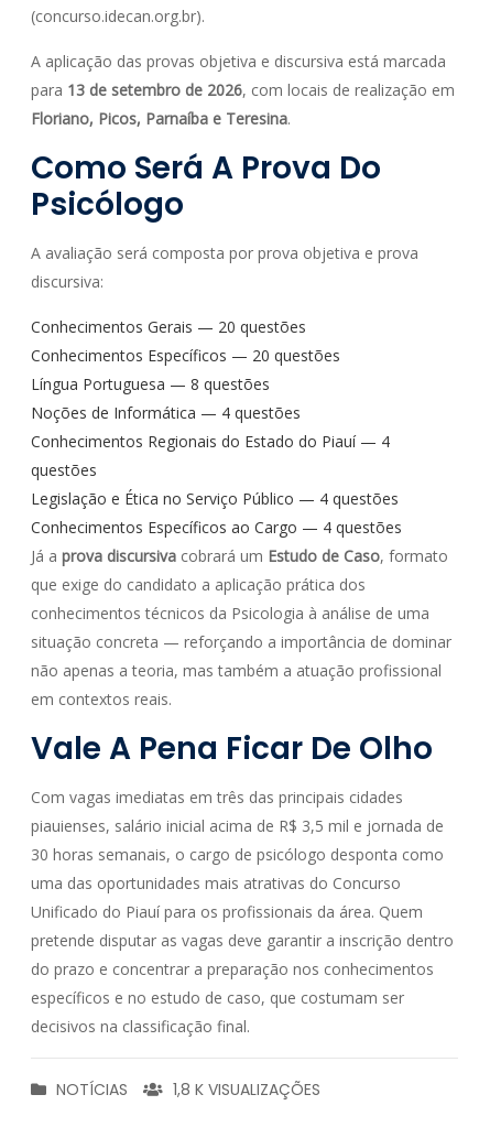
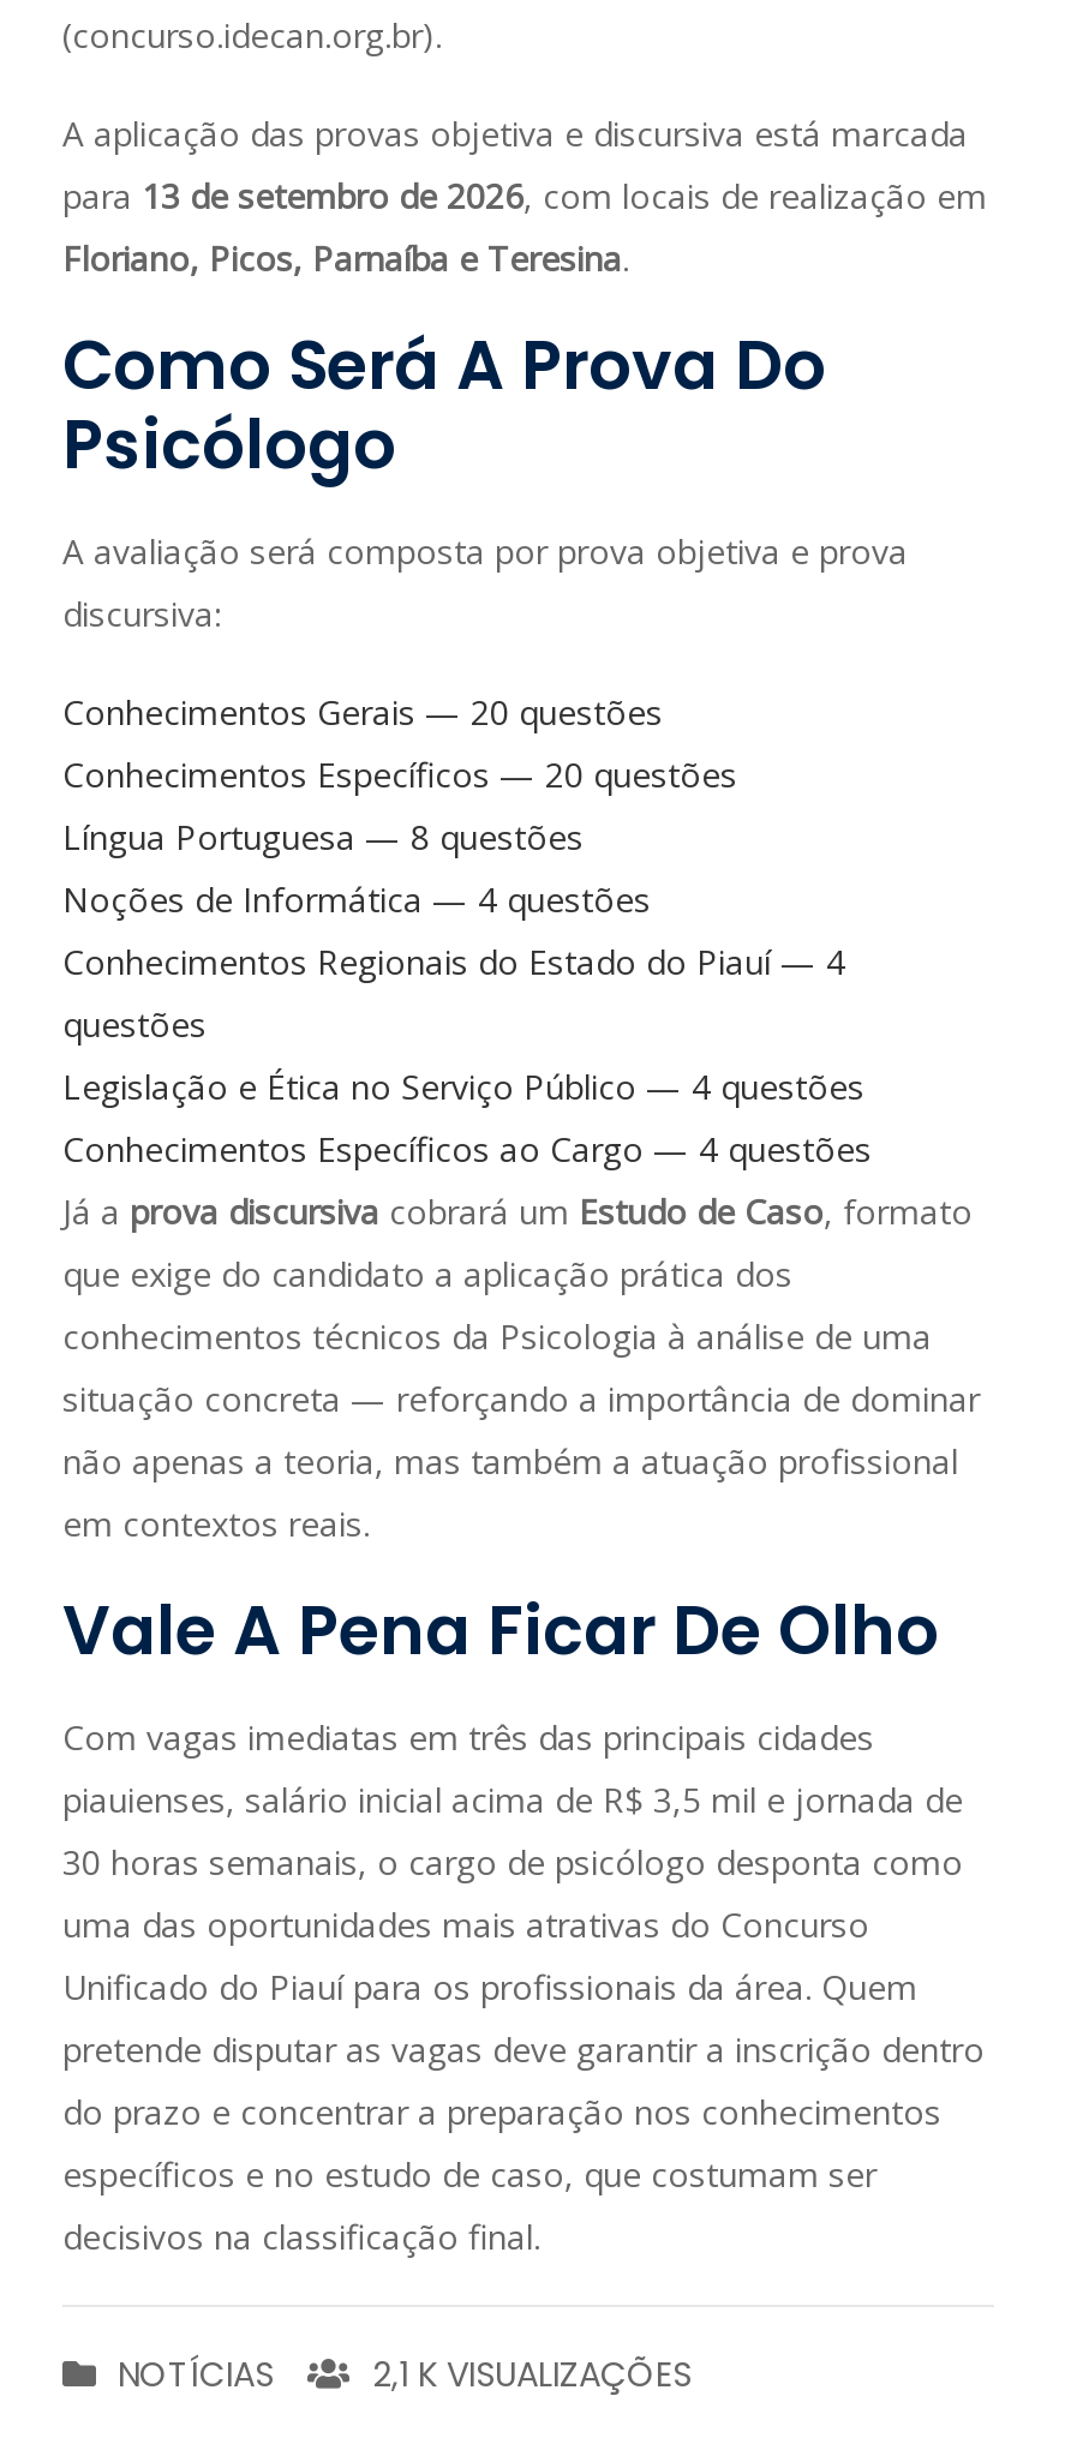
- 1,8 K VISUALIZAÇÕES
+ 2,1 K VISUALIZAÇÕES
